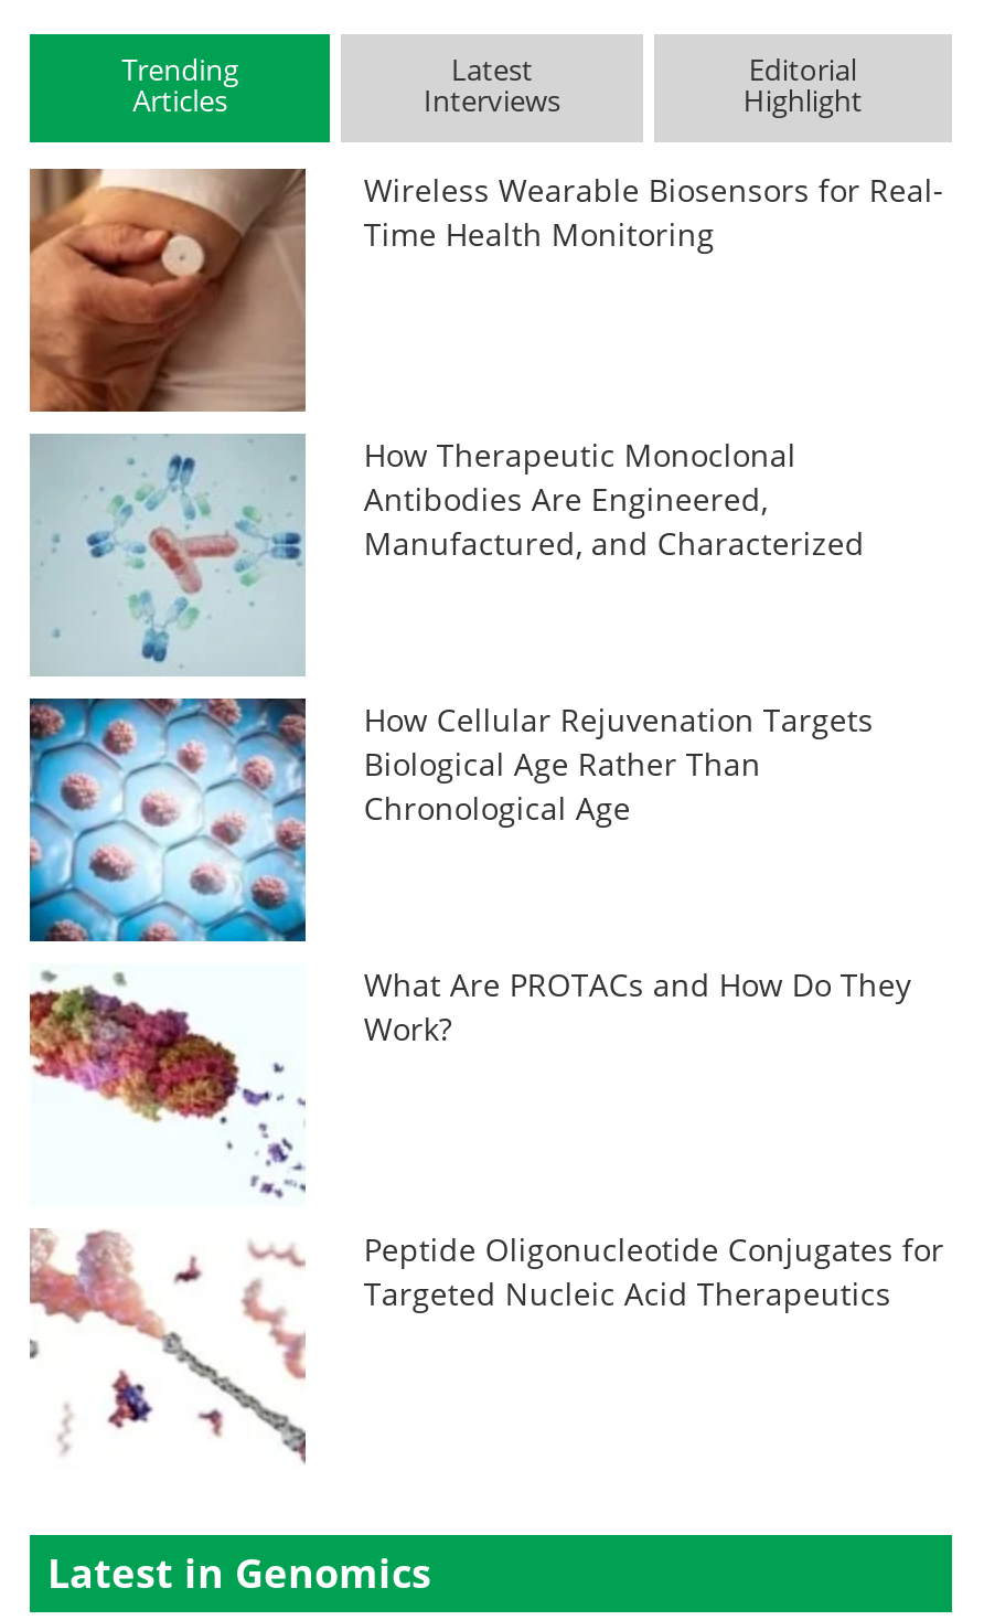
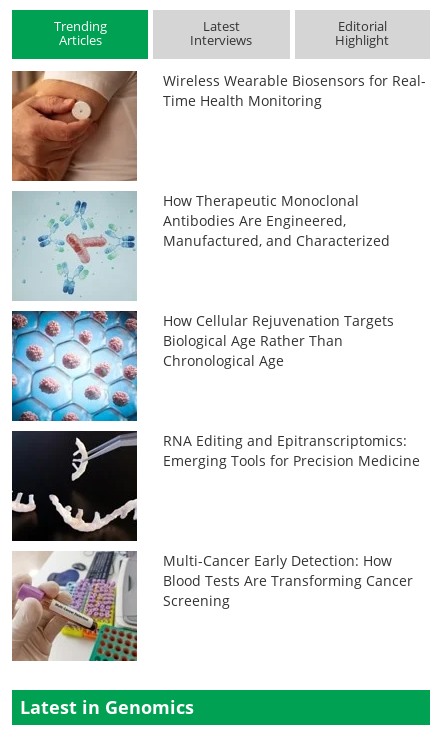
- [image]
- What Are PROTACs and How Do They
- Work?
+ [image]
+ RNA Editing and Epitranscriptomics:
+ Emerging Tools for Precision Medicine

- [image]
- Peptide Oligonucleotide Conjugates for
- Targeted Nucleic Acid Therapeutics
+ [image]
+ Multi-Cancer Early Detection: How
+ Blood Tests Are Transforming Cancer
+ Screening
